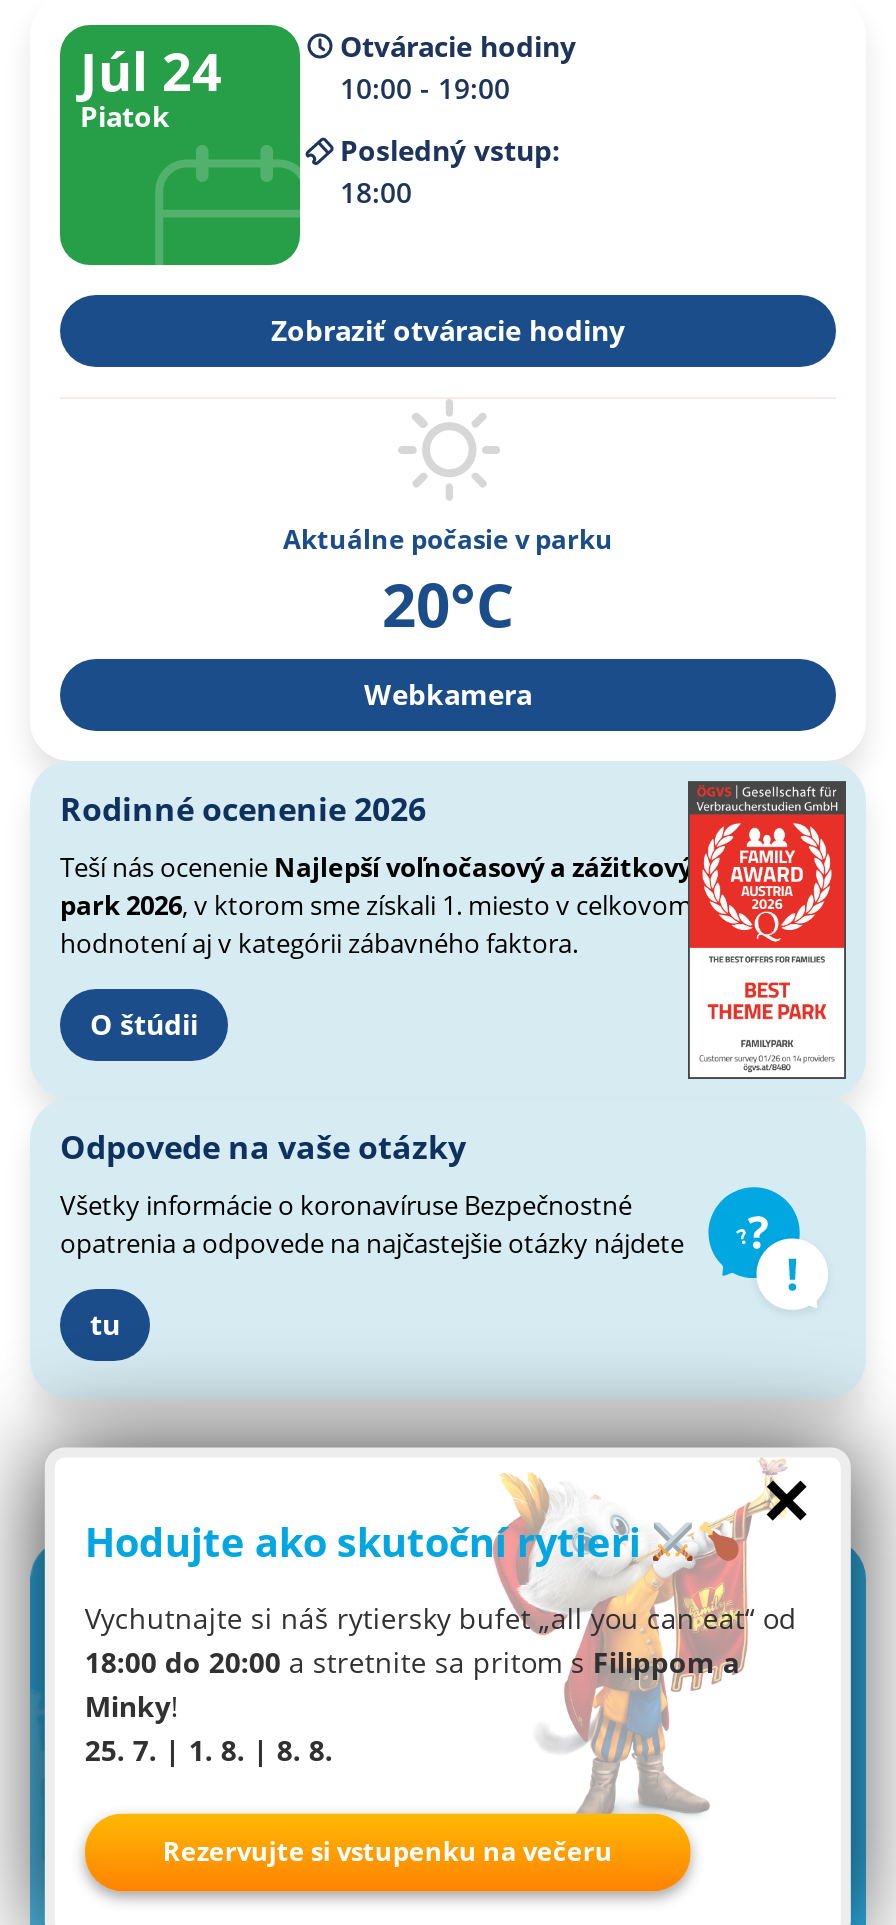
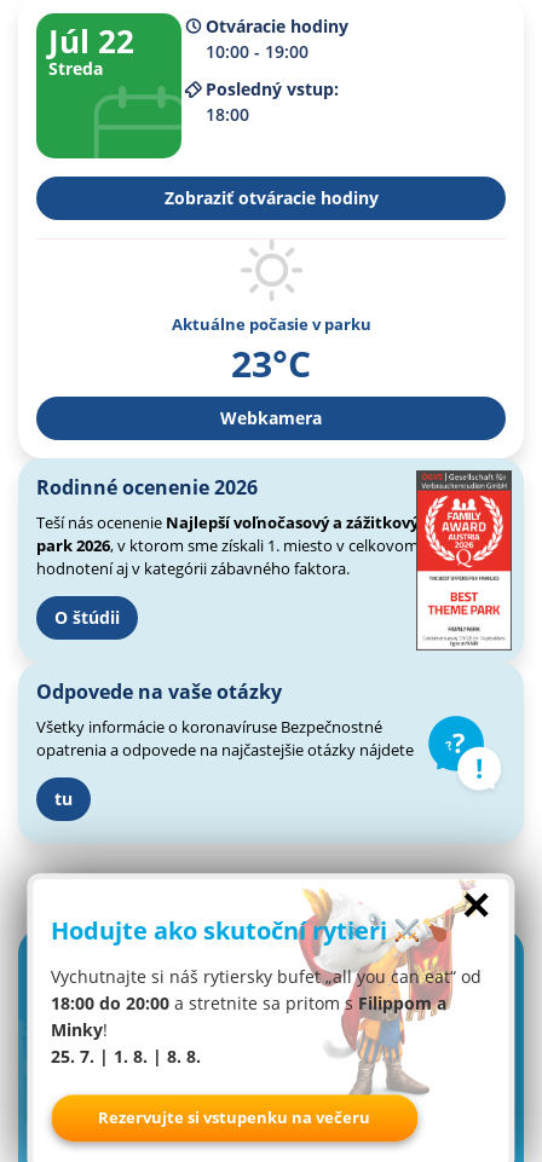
- Júl 24
- Piatok
+ Júl 22
+ Streda

- 20°C
+ 23°C
